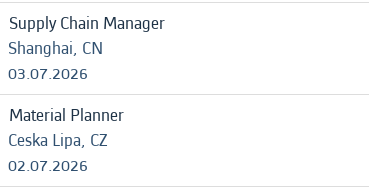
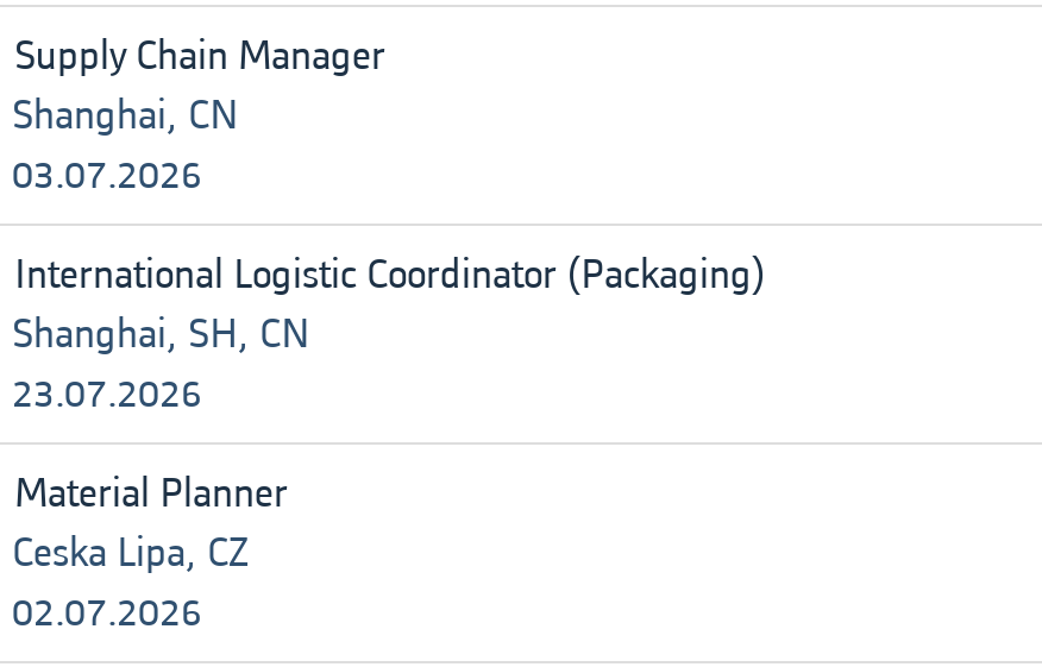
+ International Logistic Coordinator (Packaging)
+ Shanghai, SH, CN
+ 23.07.2026
